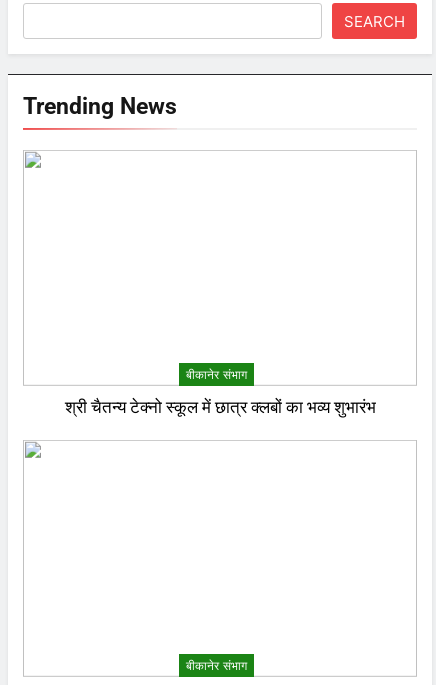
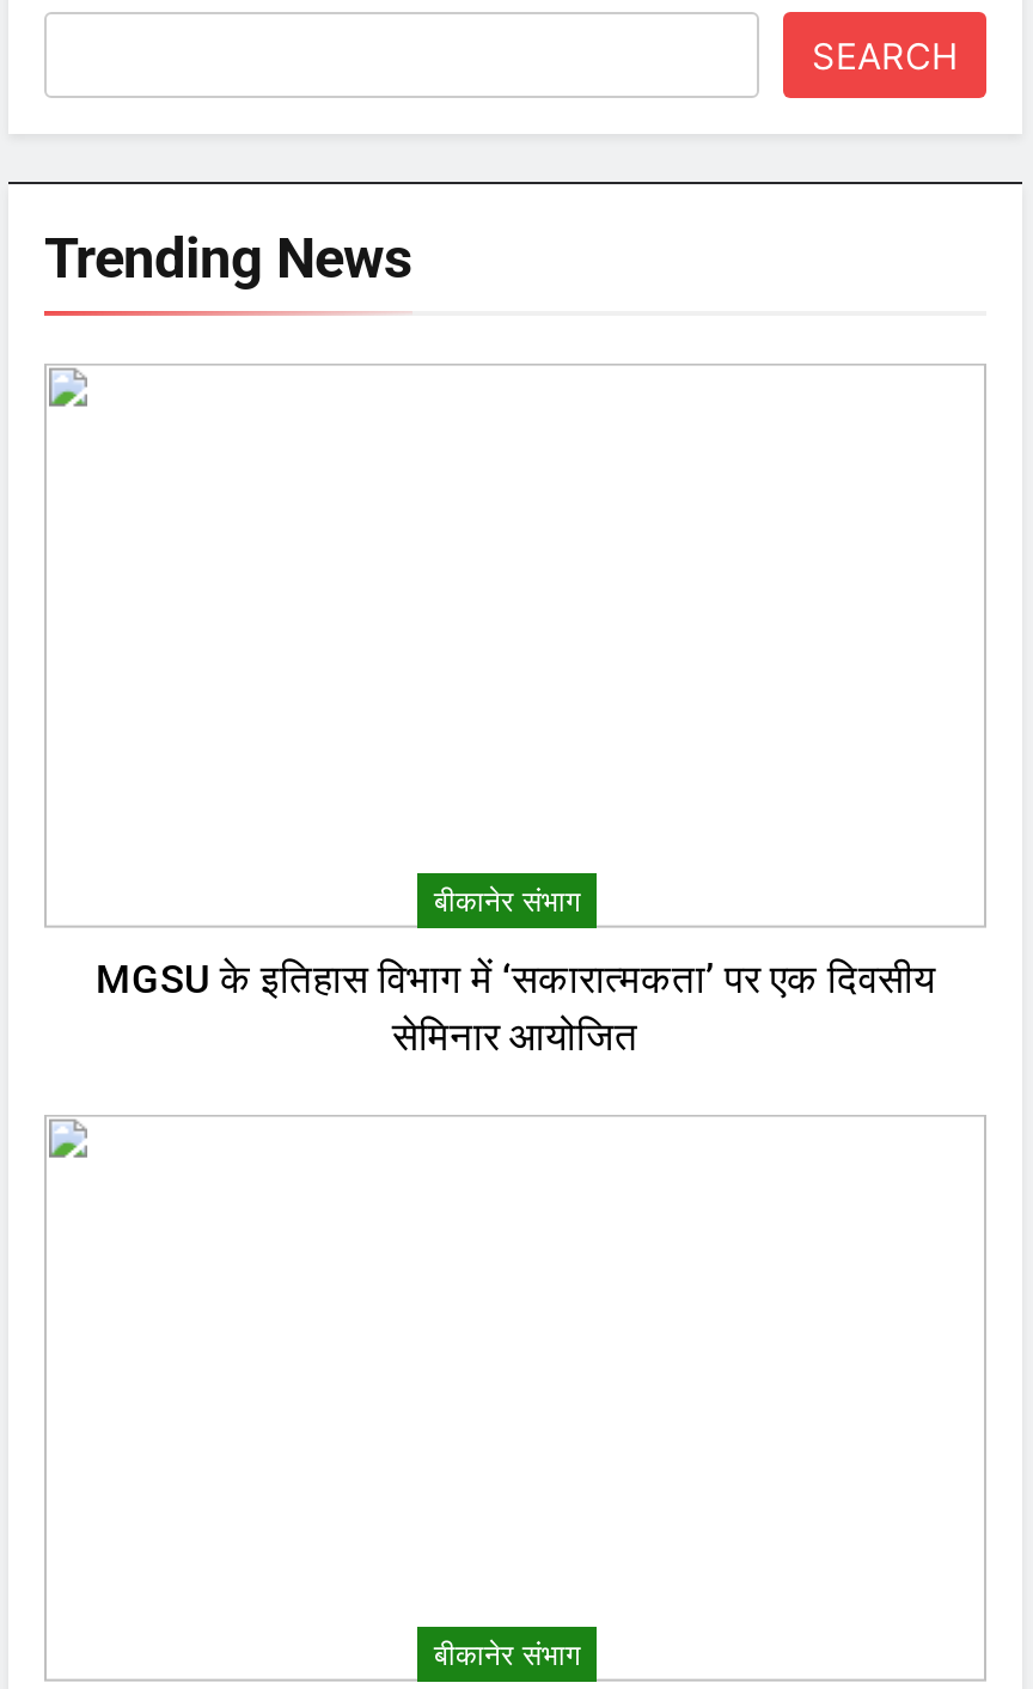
- श्री चैतन्य टेक्नो स्कूल में छात्र क्लबों का भव्य शुभारंभ
+ MGSU के इतिहास विभाग में ‘सकारात्मकता’ पर एक दिवसीय
+ सेमिनार आयोजित
